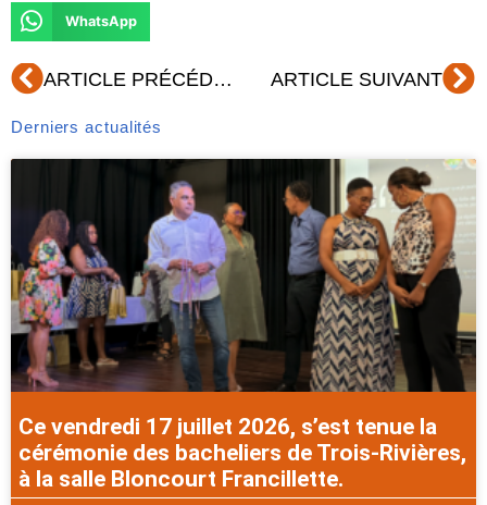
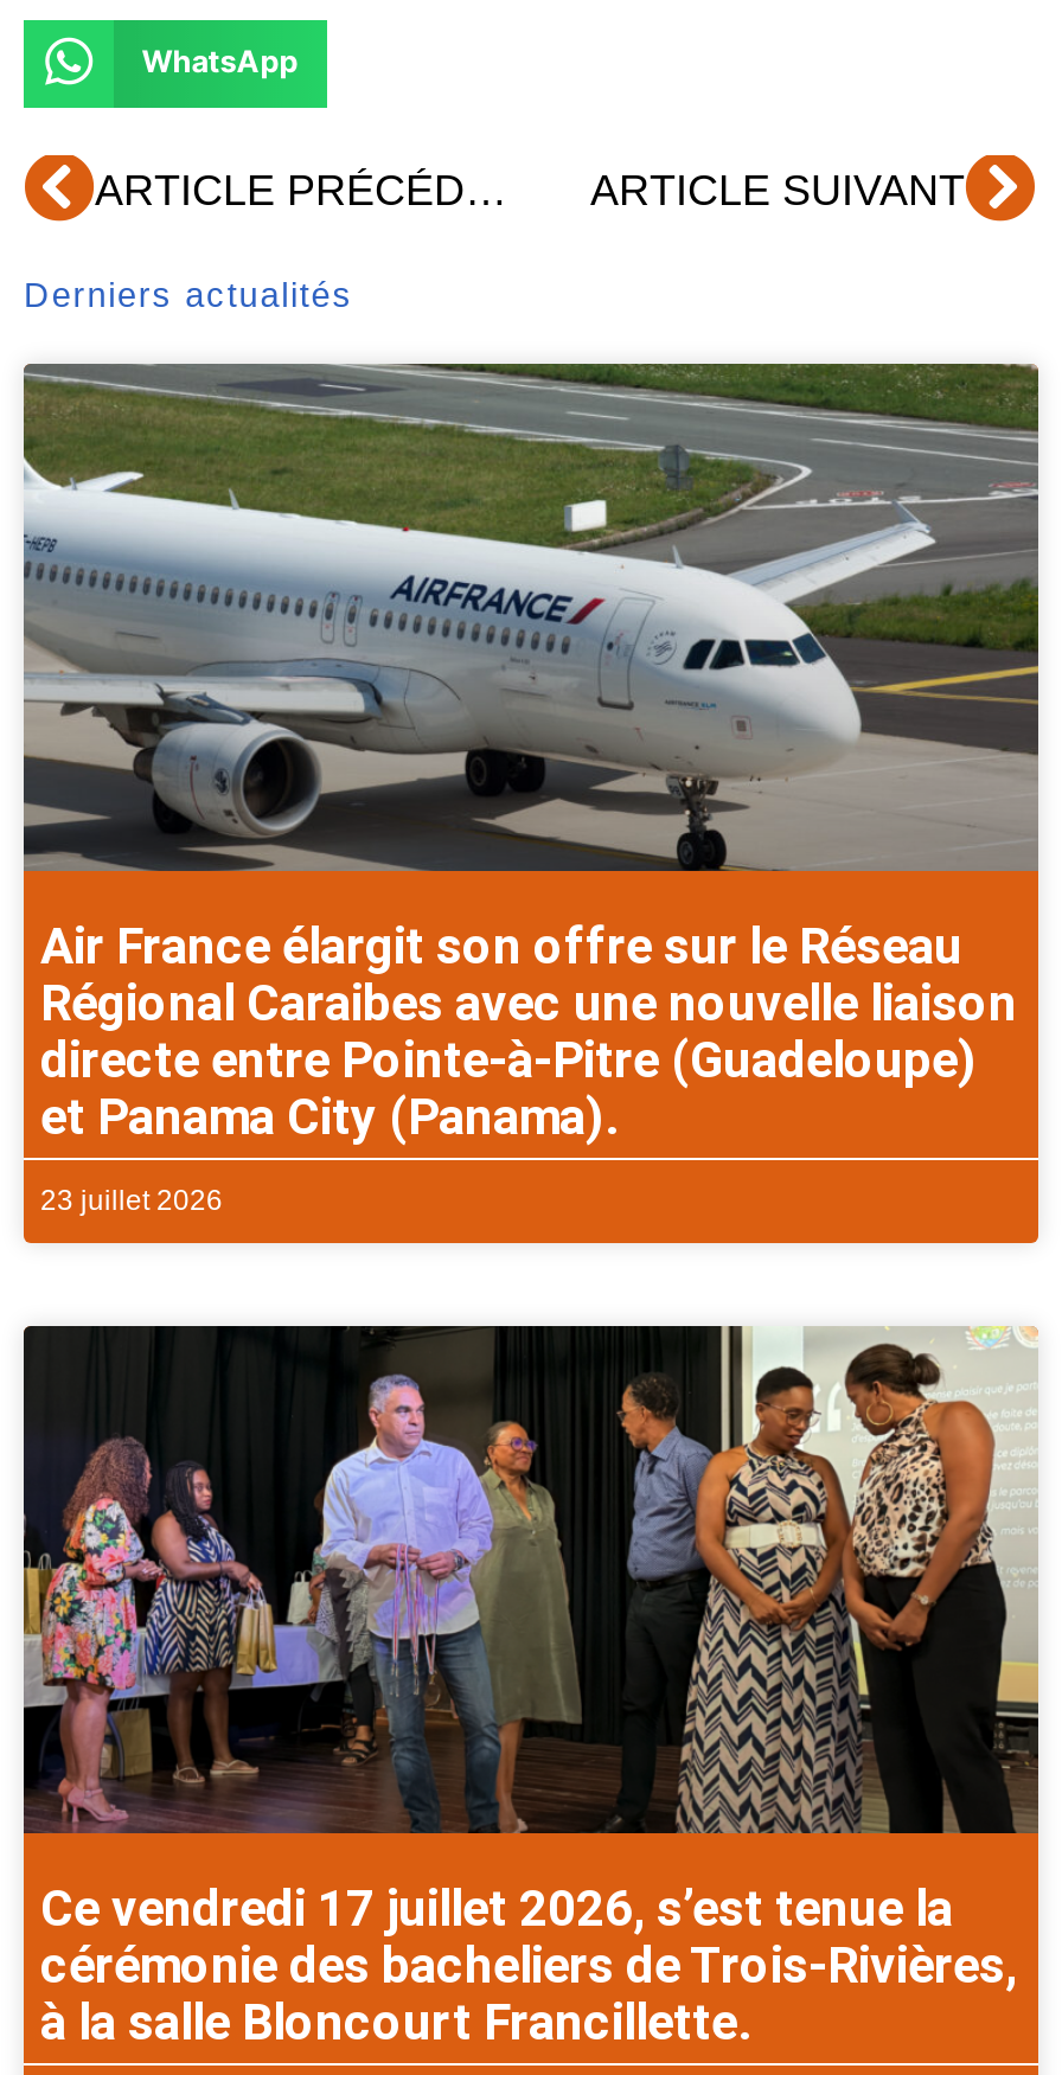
+ [image]
+ Air France élargit son offre sur le Réseau
+ Régional Caraibes avec une nouvelle liaison
+ directe entre Pointe-à-Pitre (Guadeloupe)
+ et Panama City (Panama).
+ 23 juillet 2026
